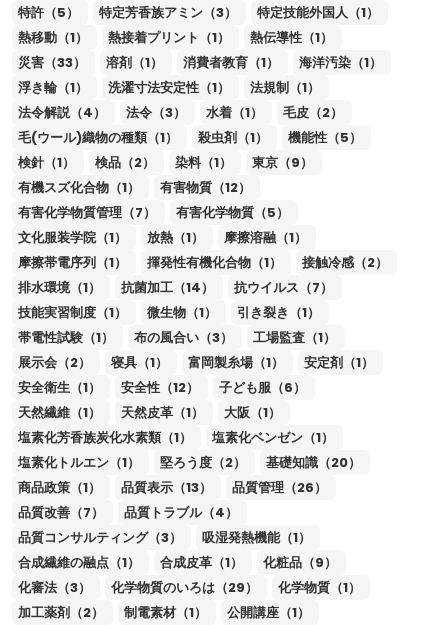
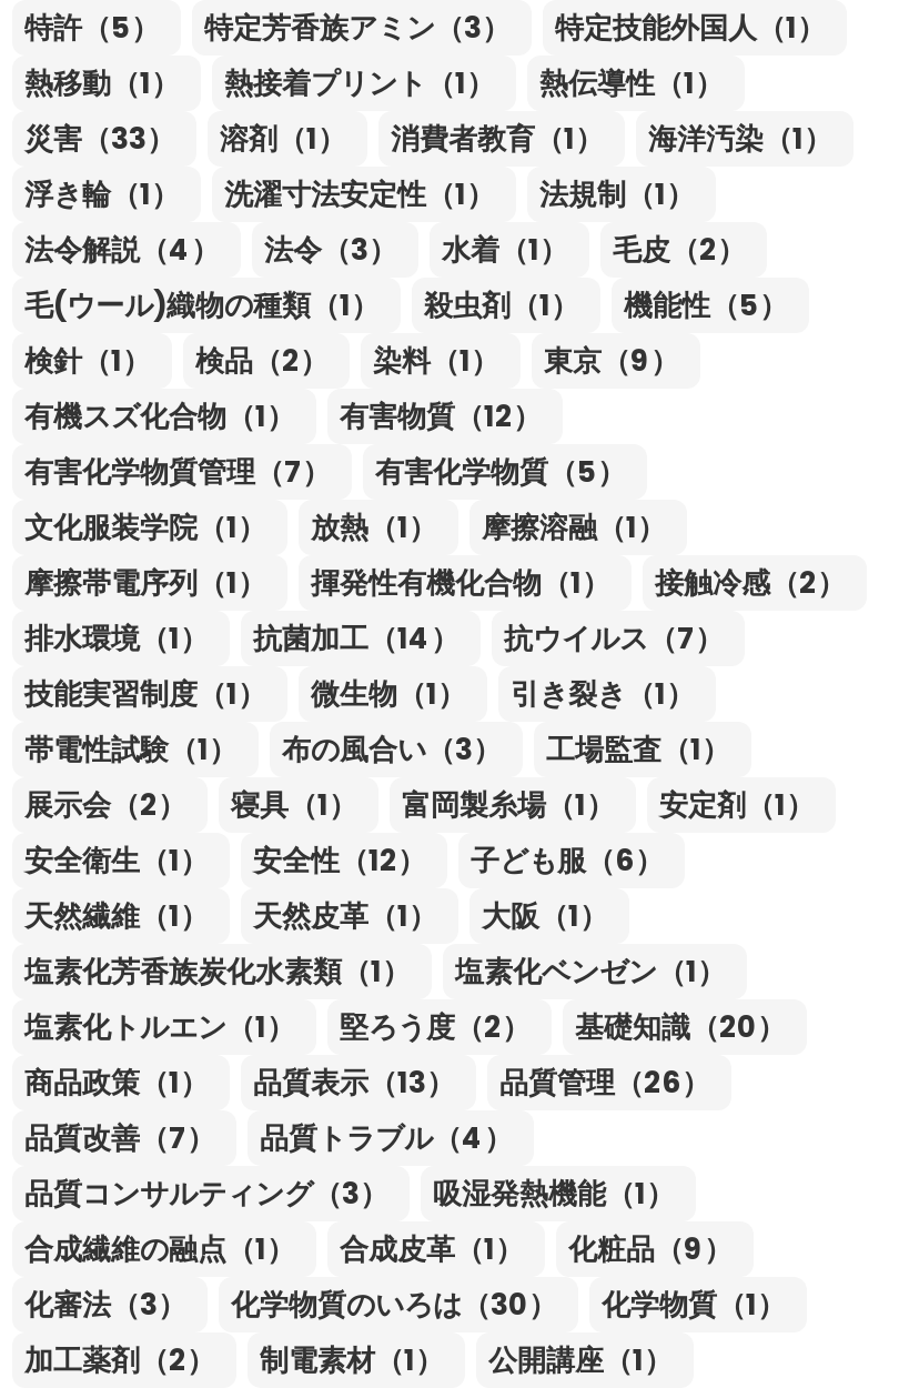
- 化学物質のいろは（29）
+ 化学物質のいろは（30）
